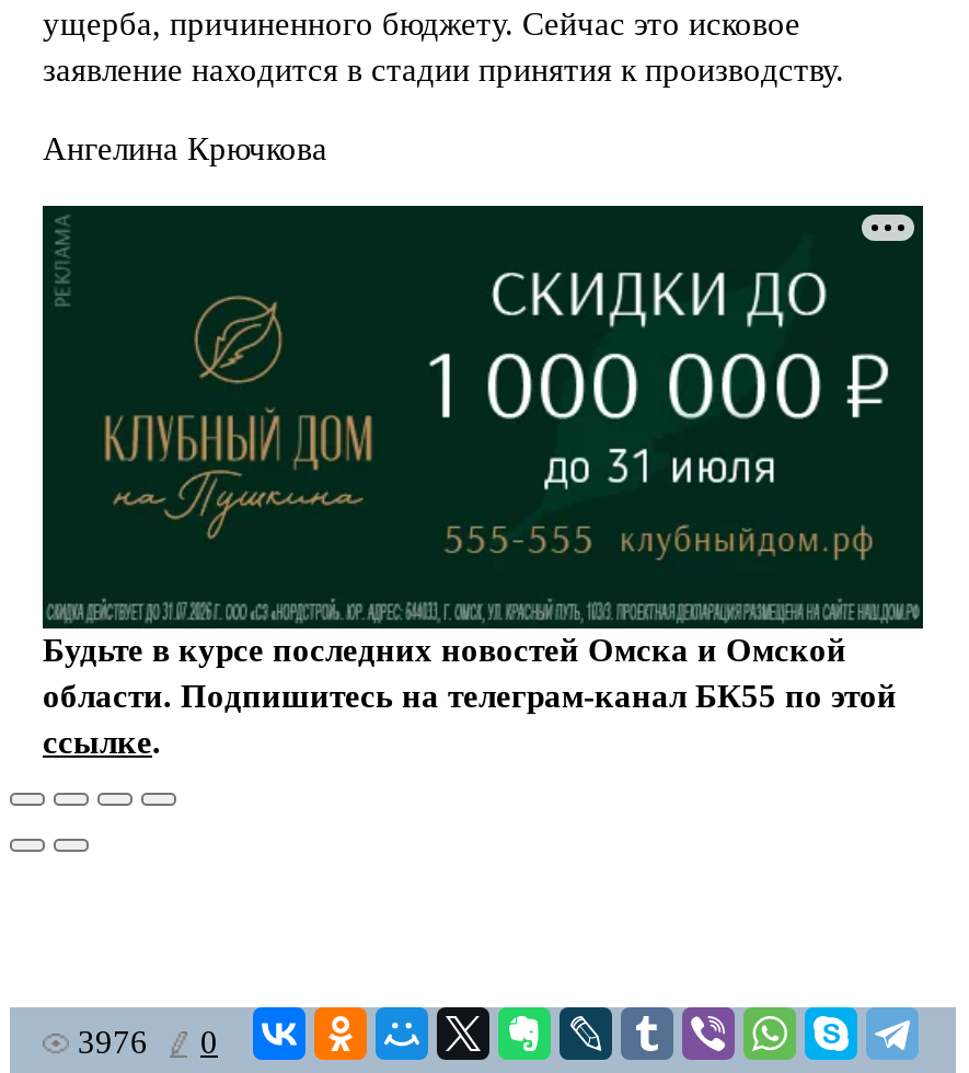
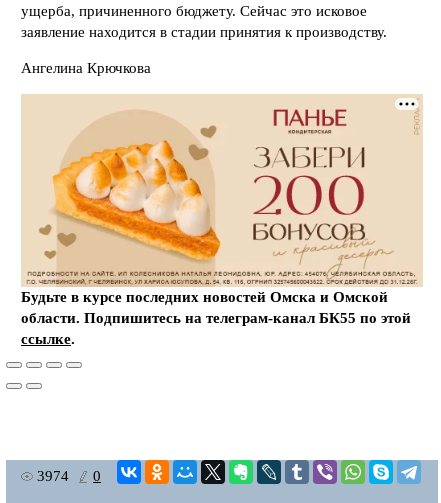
- [image]
+ [image]

- 3976 0
+ 3974 0
